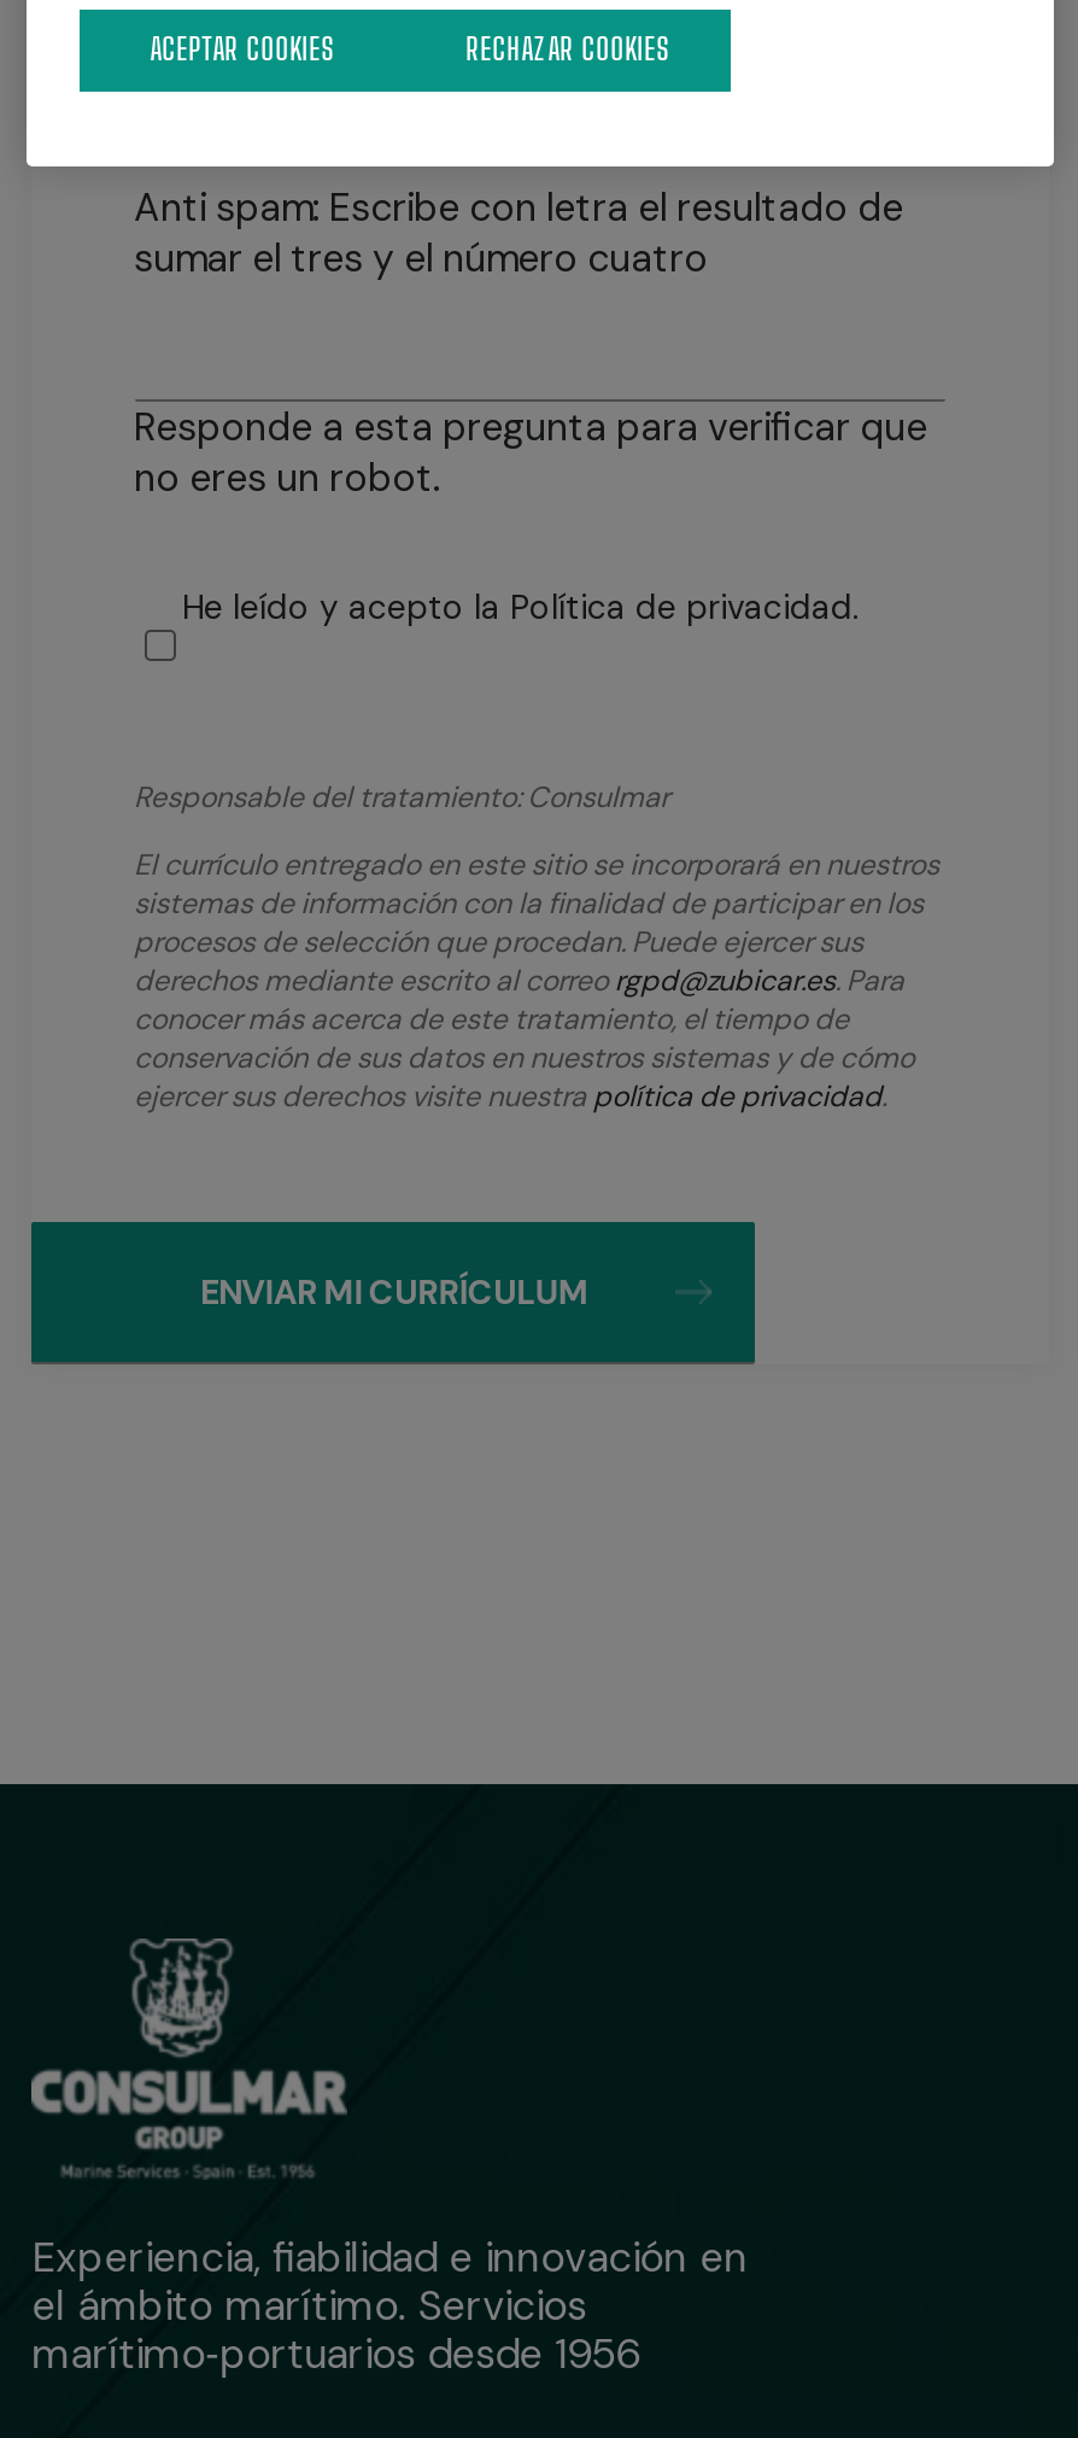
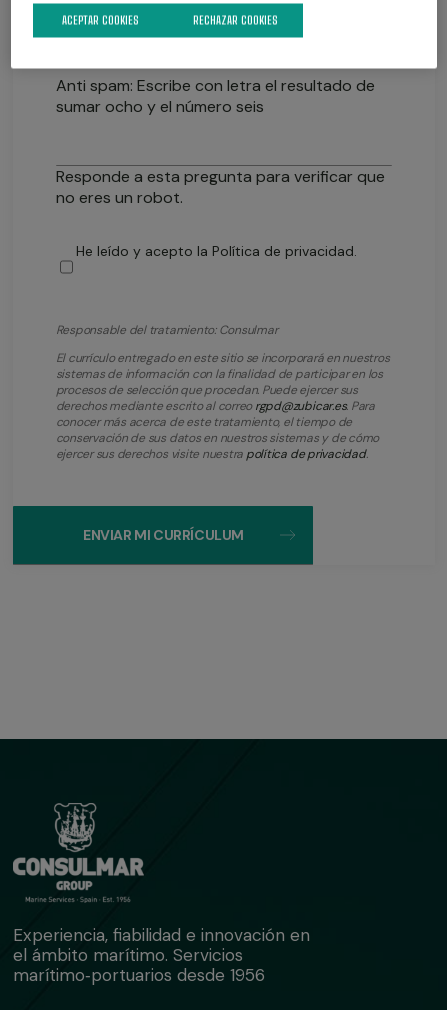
- sumar el tres y el número cuatro
+ sumar ocho y el número seis
